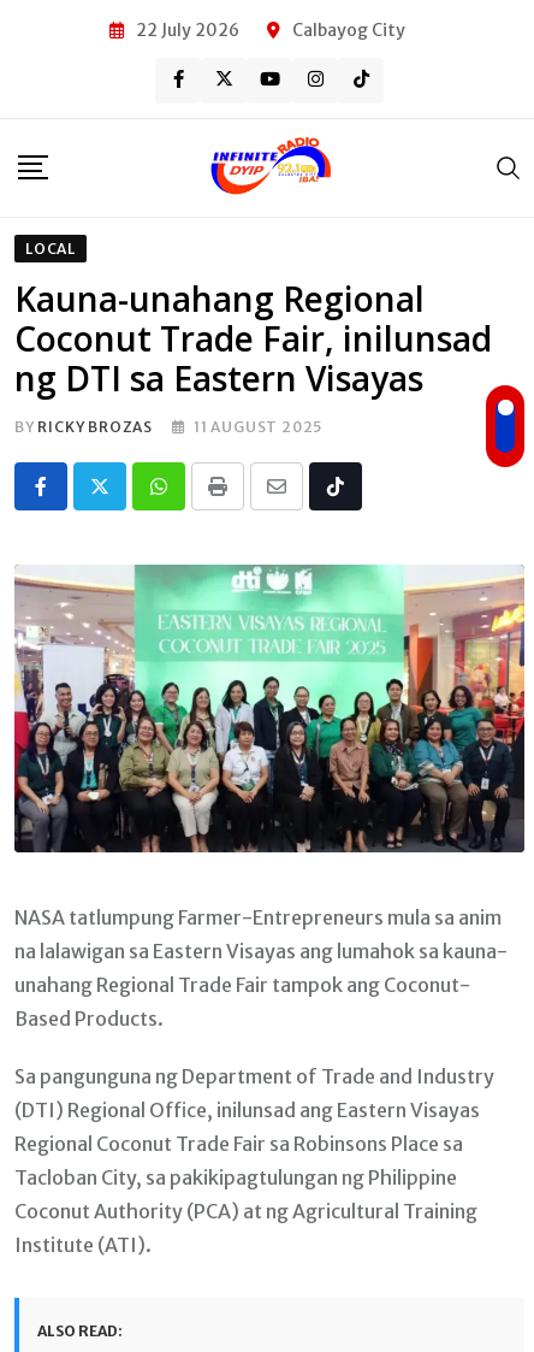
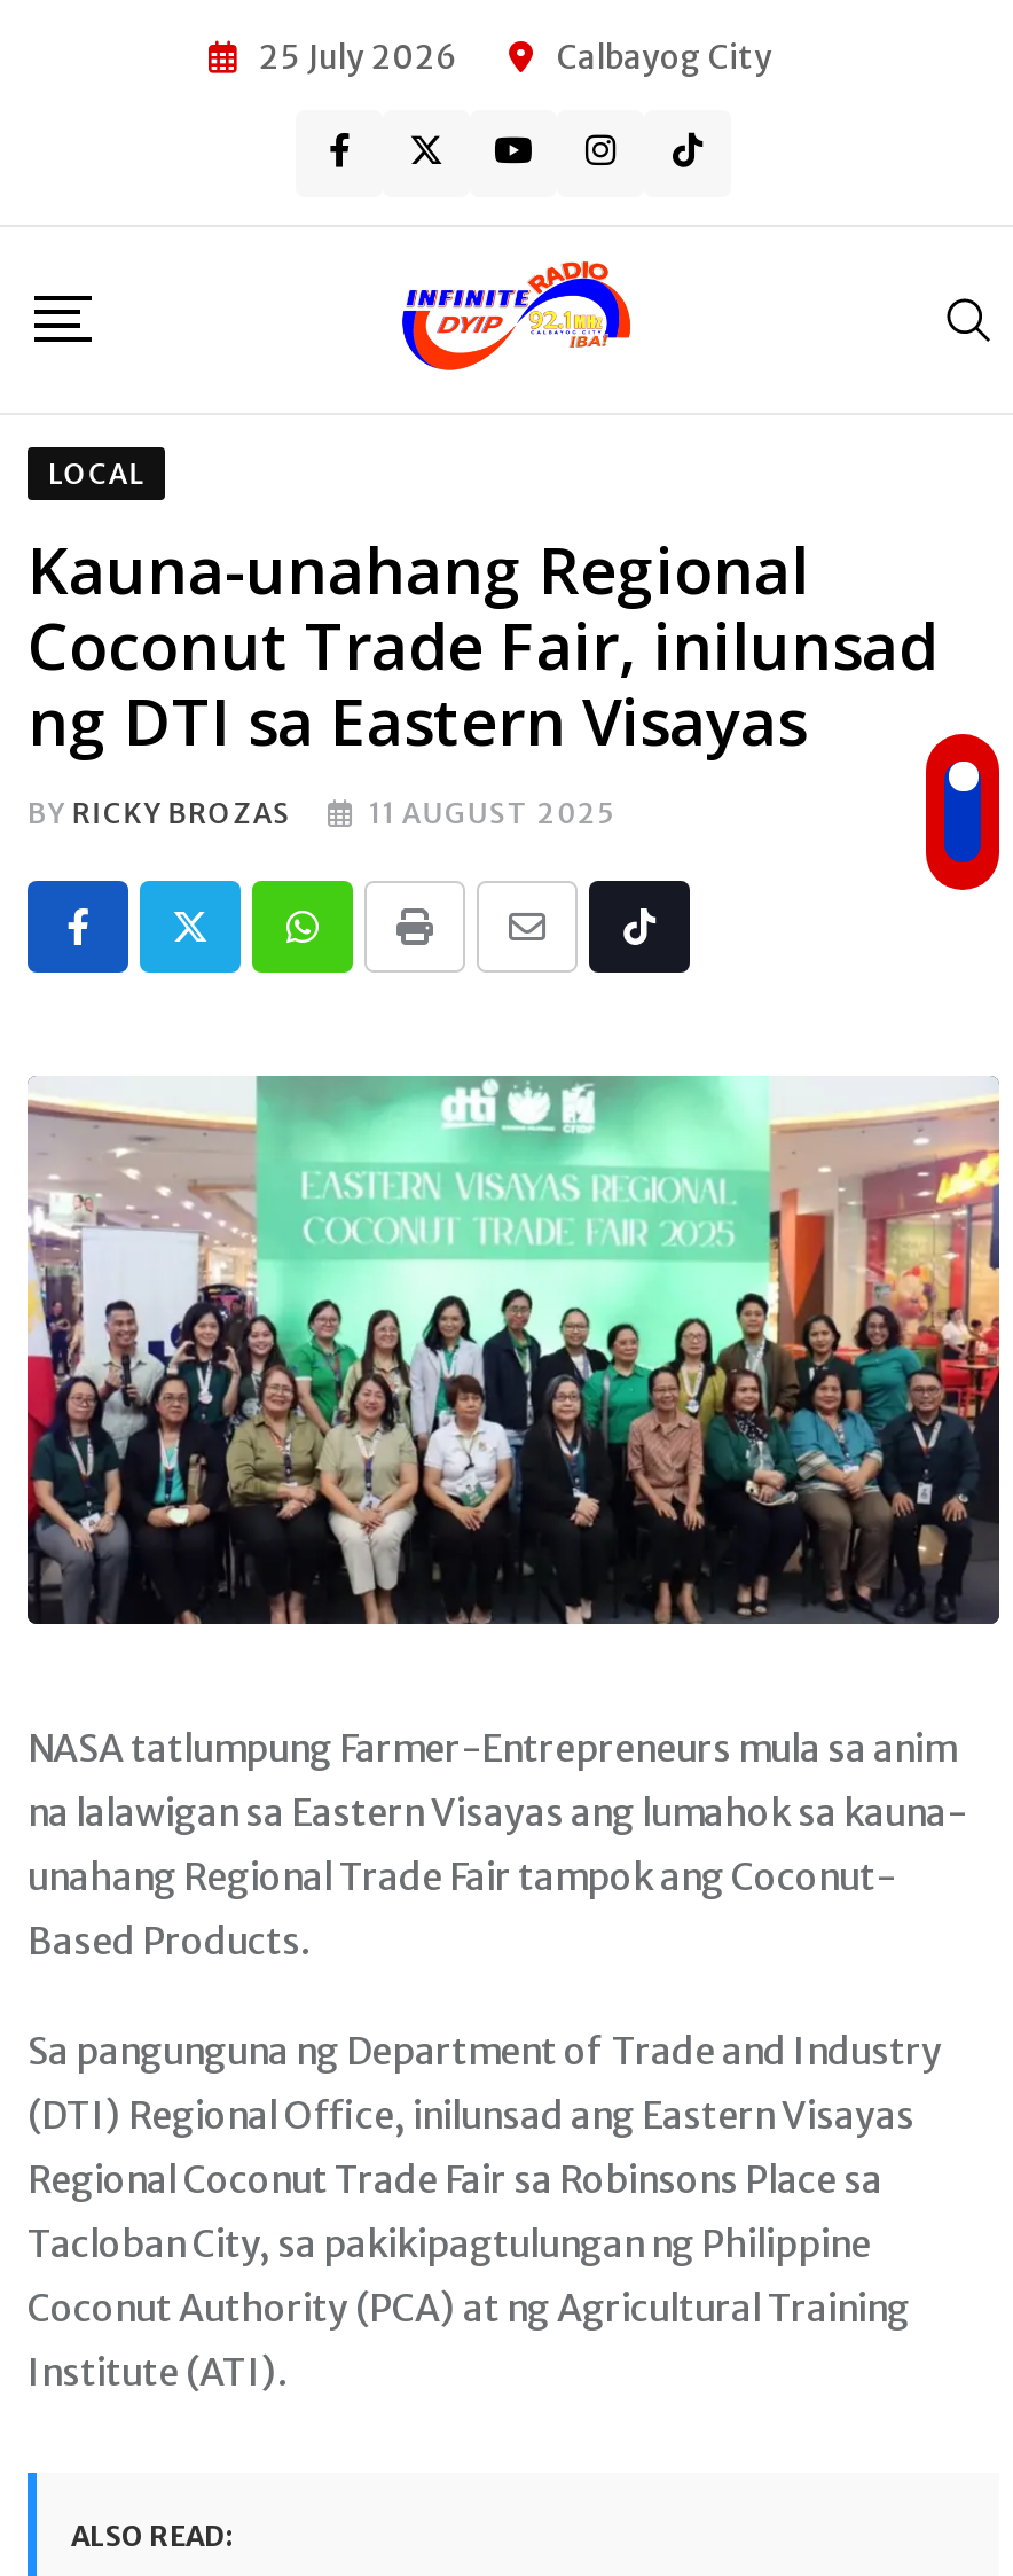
- 22 July 2026
+ 25 July 2026
